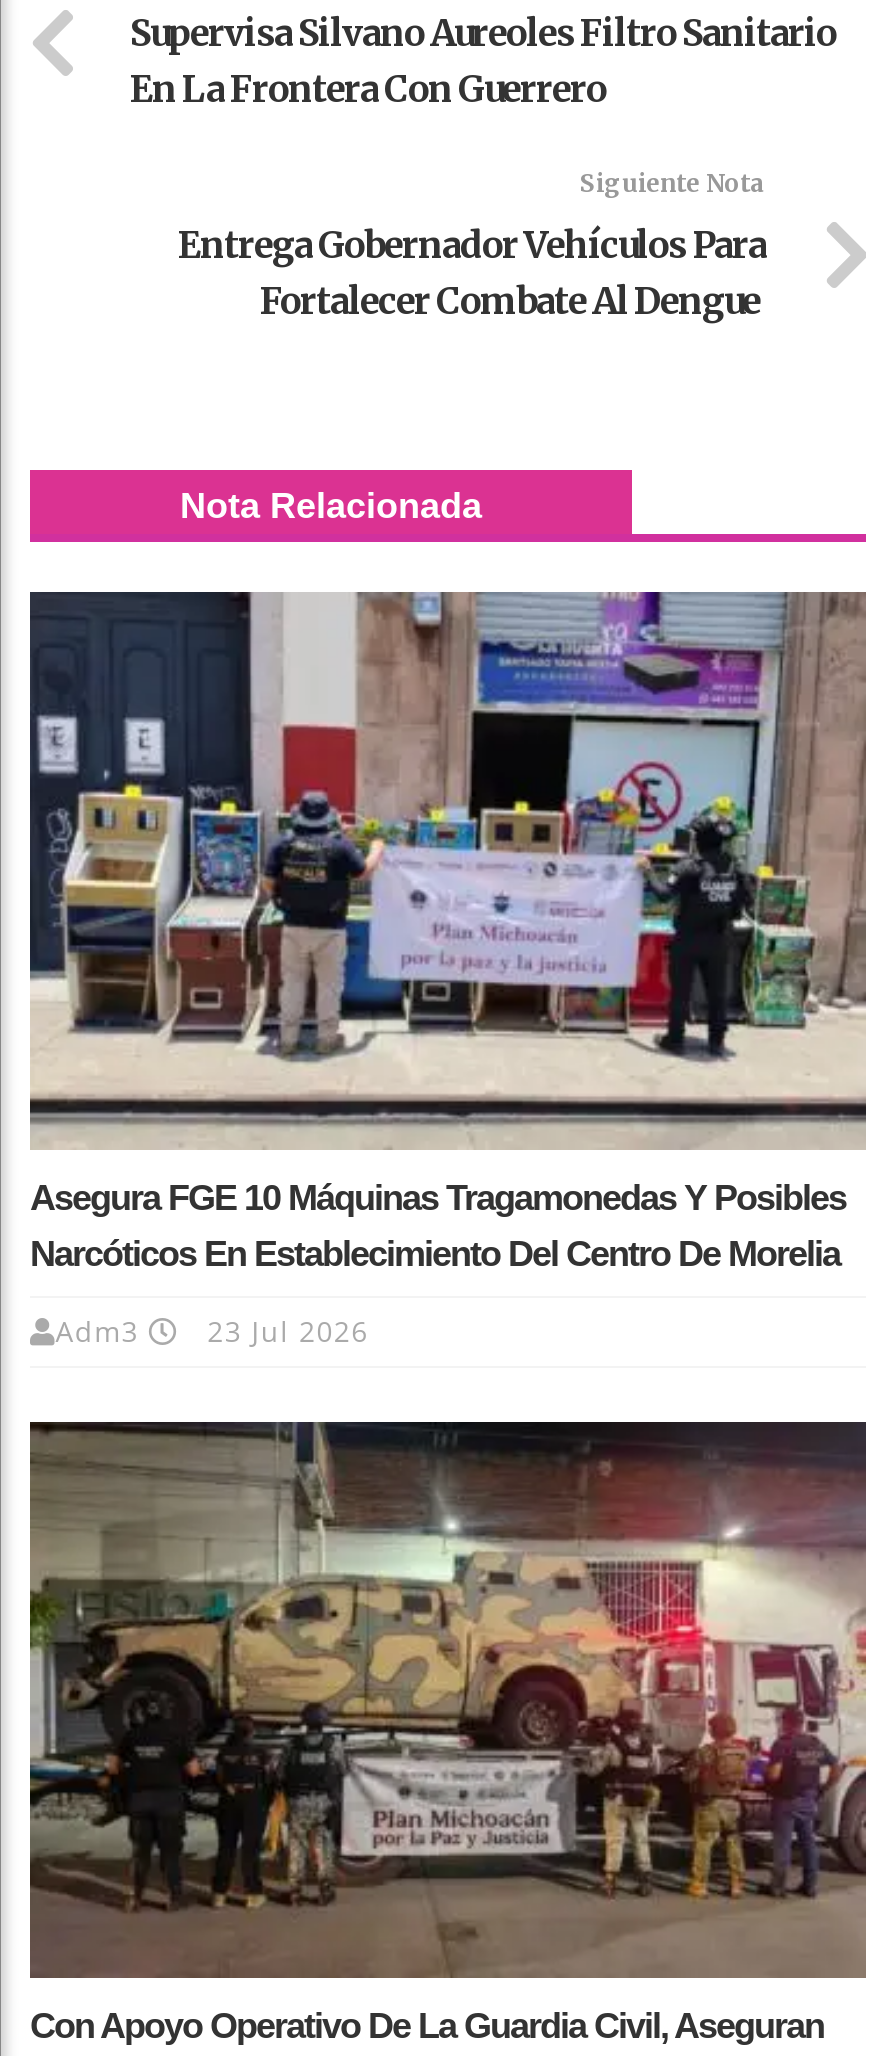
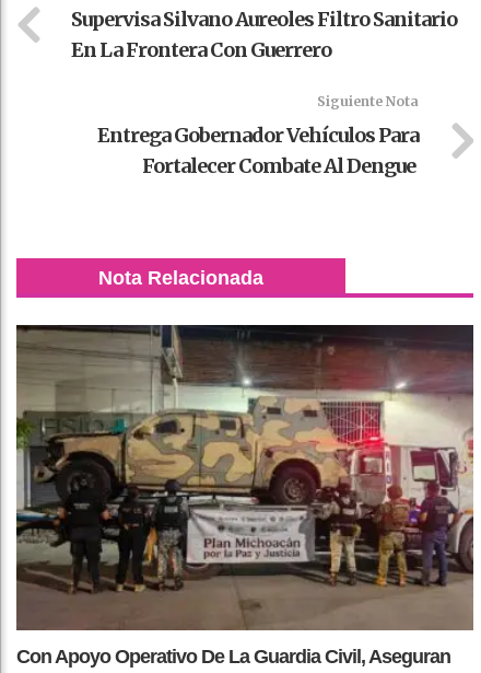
- [image]
- Asegura FGE 10 Máquinas Tragamonedas Y Posibles
- Narcóticos En Establecimiento Del Centro De Morelia
- Adm3
- 23 Jul 2026
